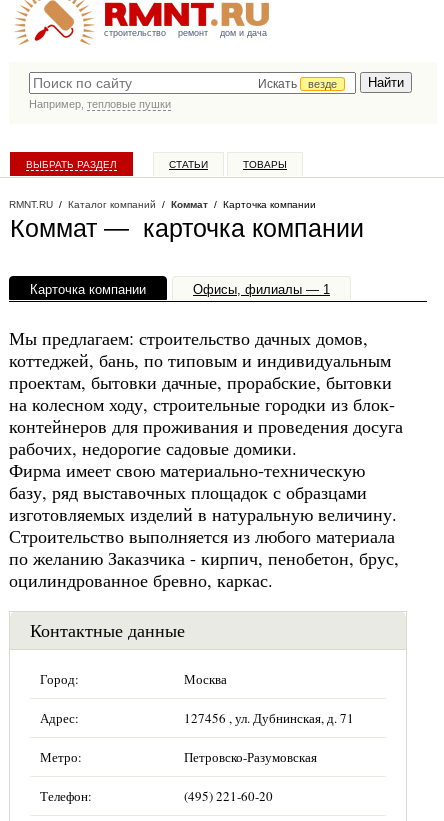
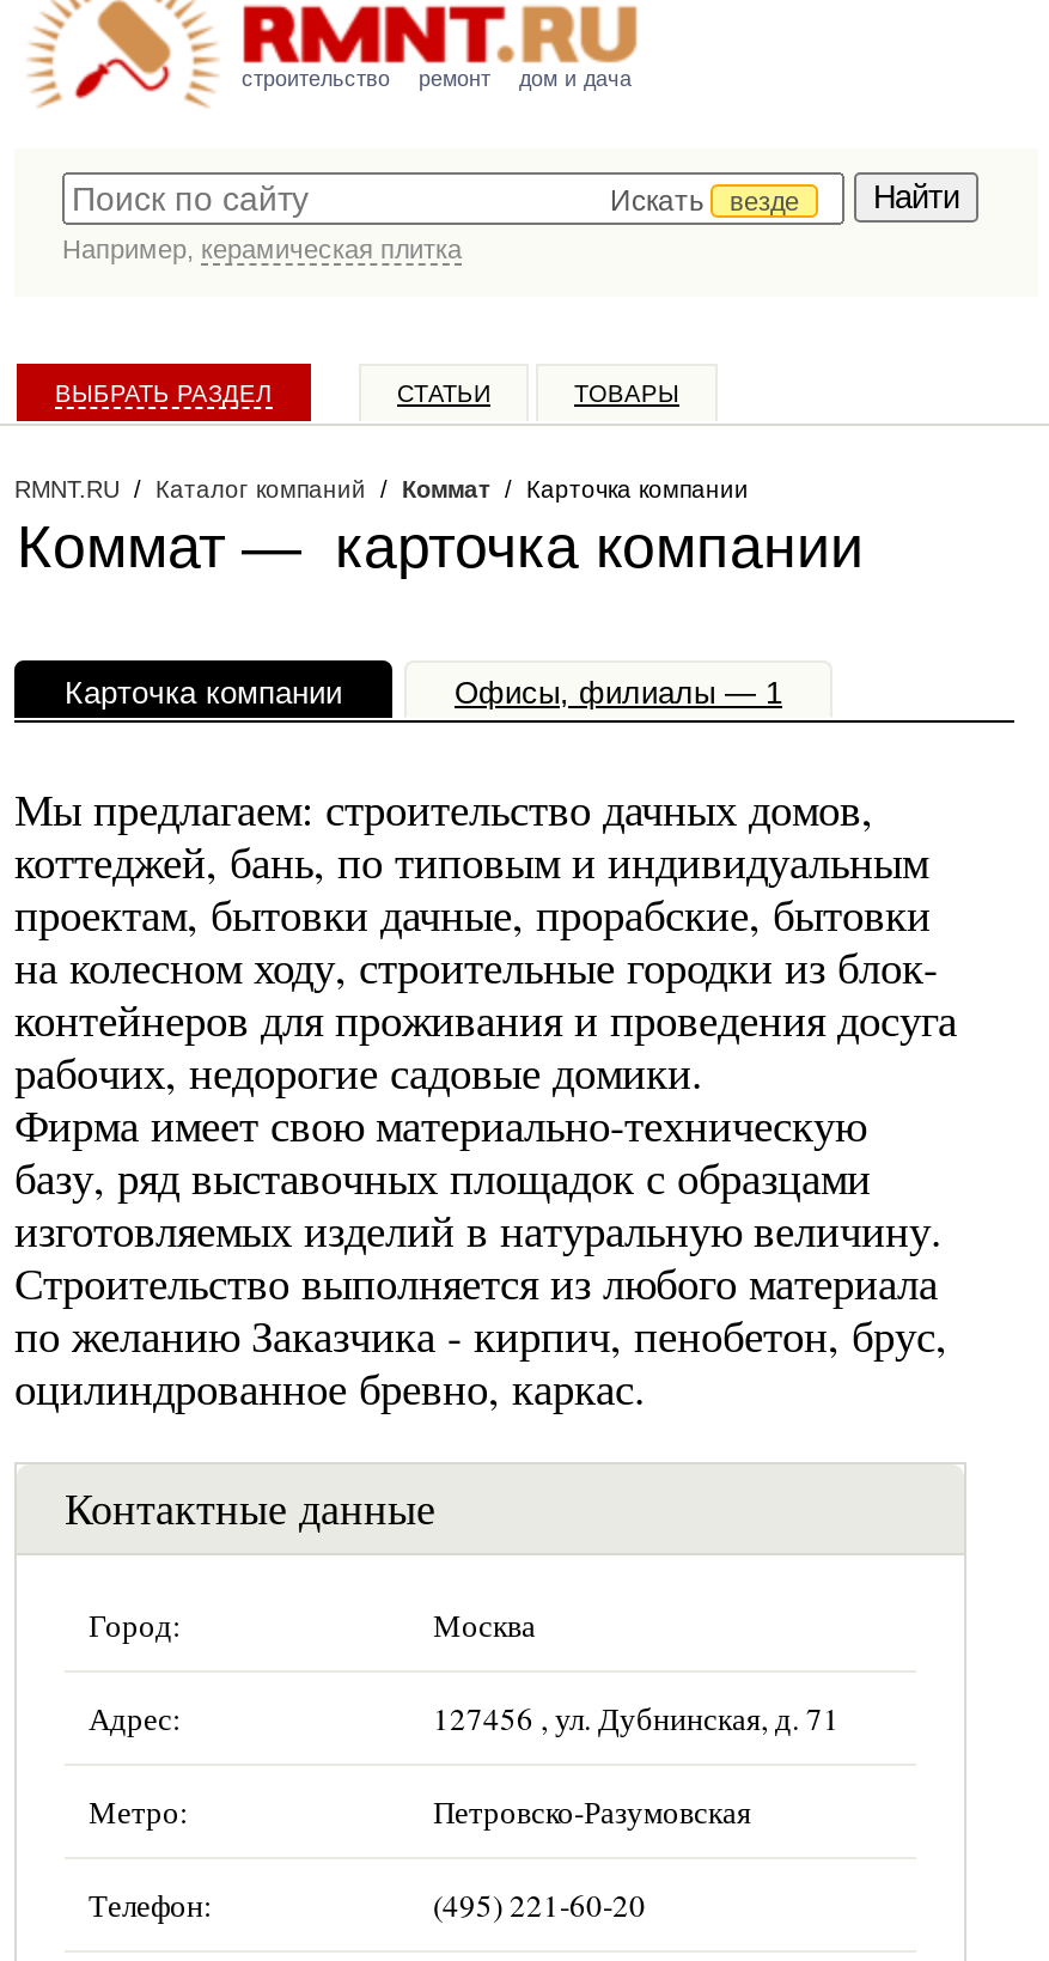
- Например, тепловые пушки
+ Например, керамическая плитка
